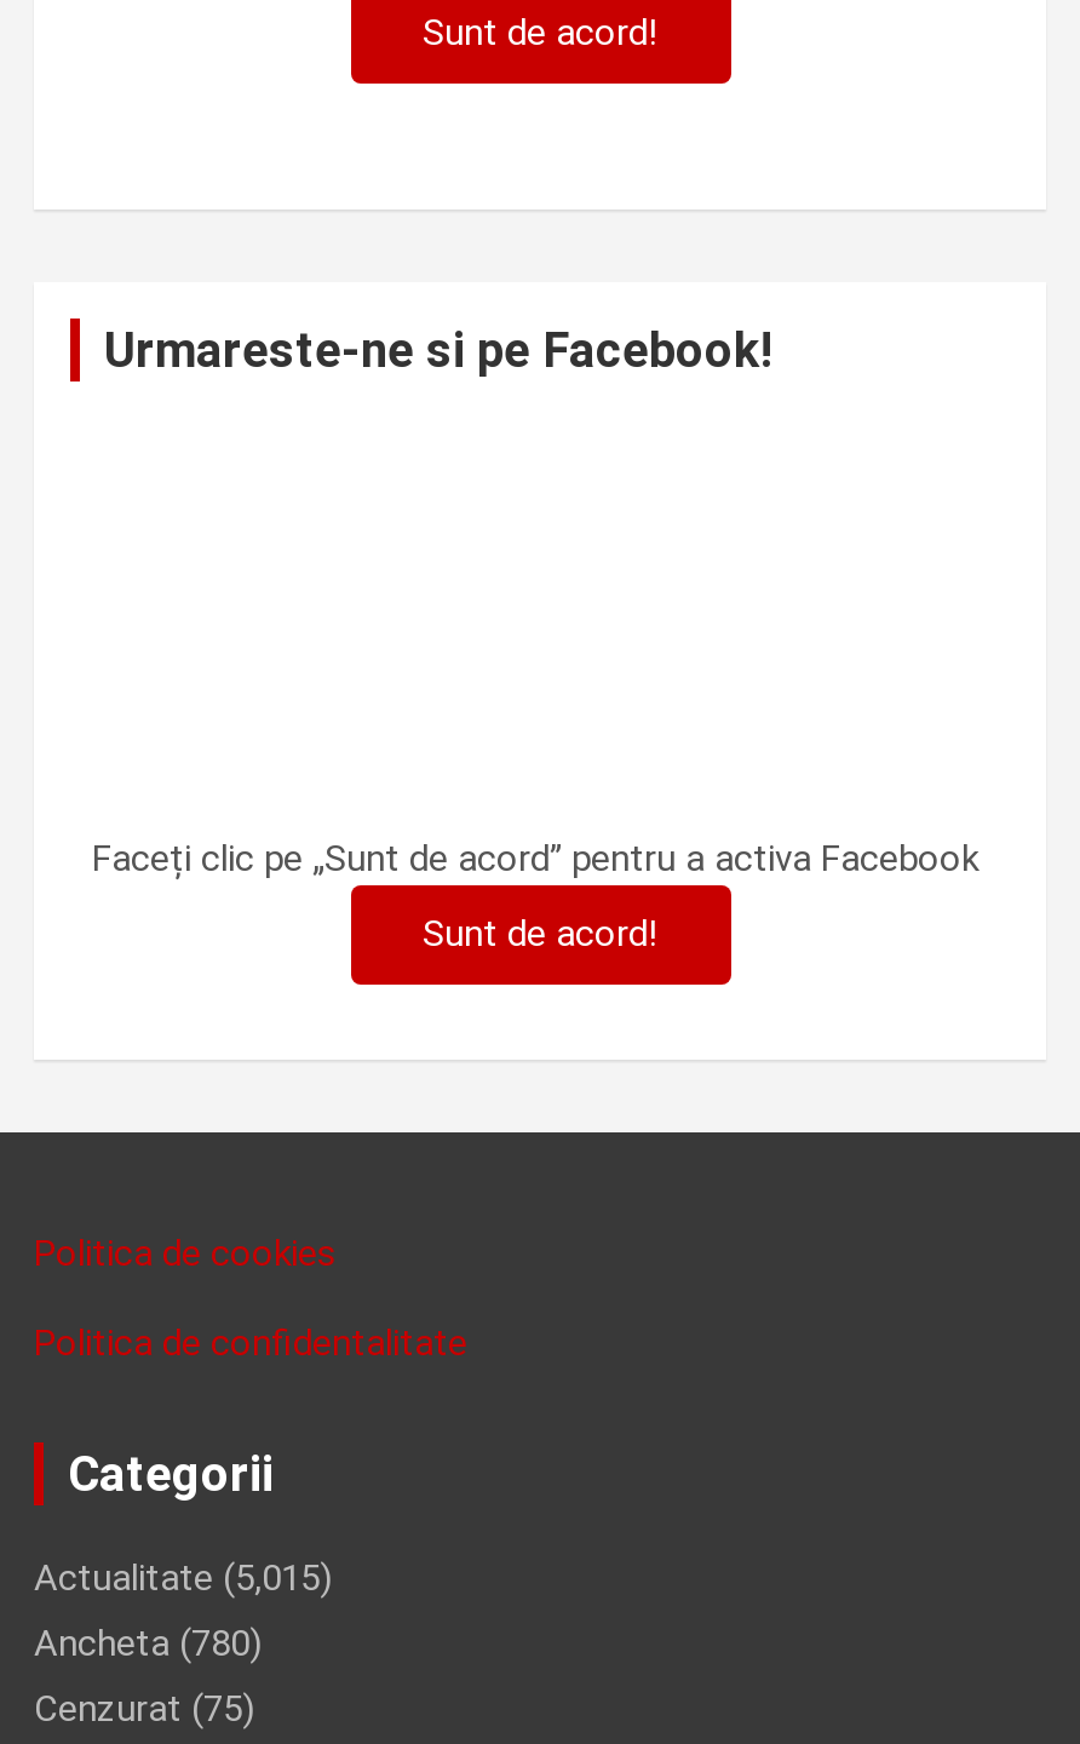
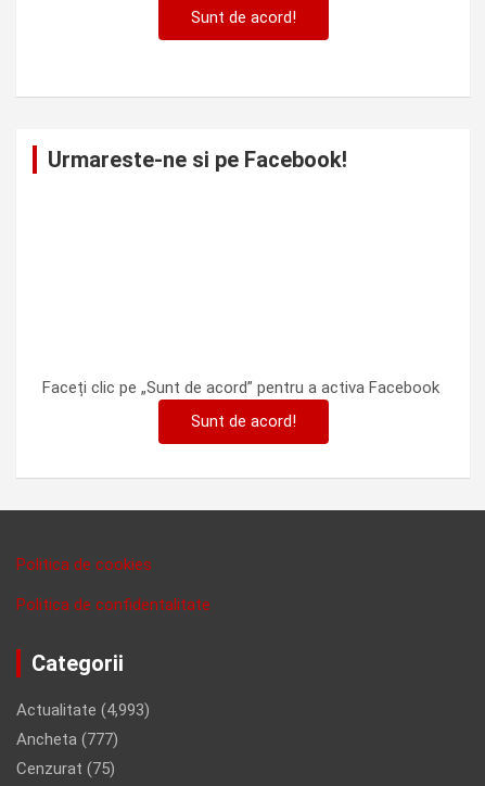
- Actualitate (5,015)
+ Actualitate (4,993)

- Ancheta (780)
+ Ancheta (777)
